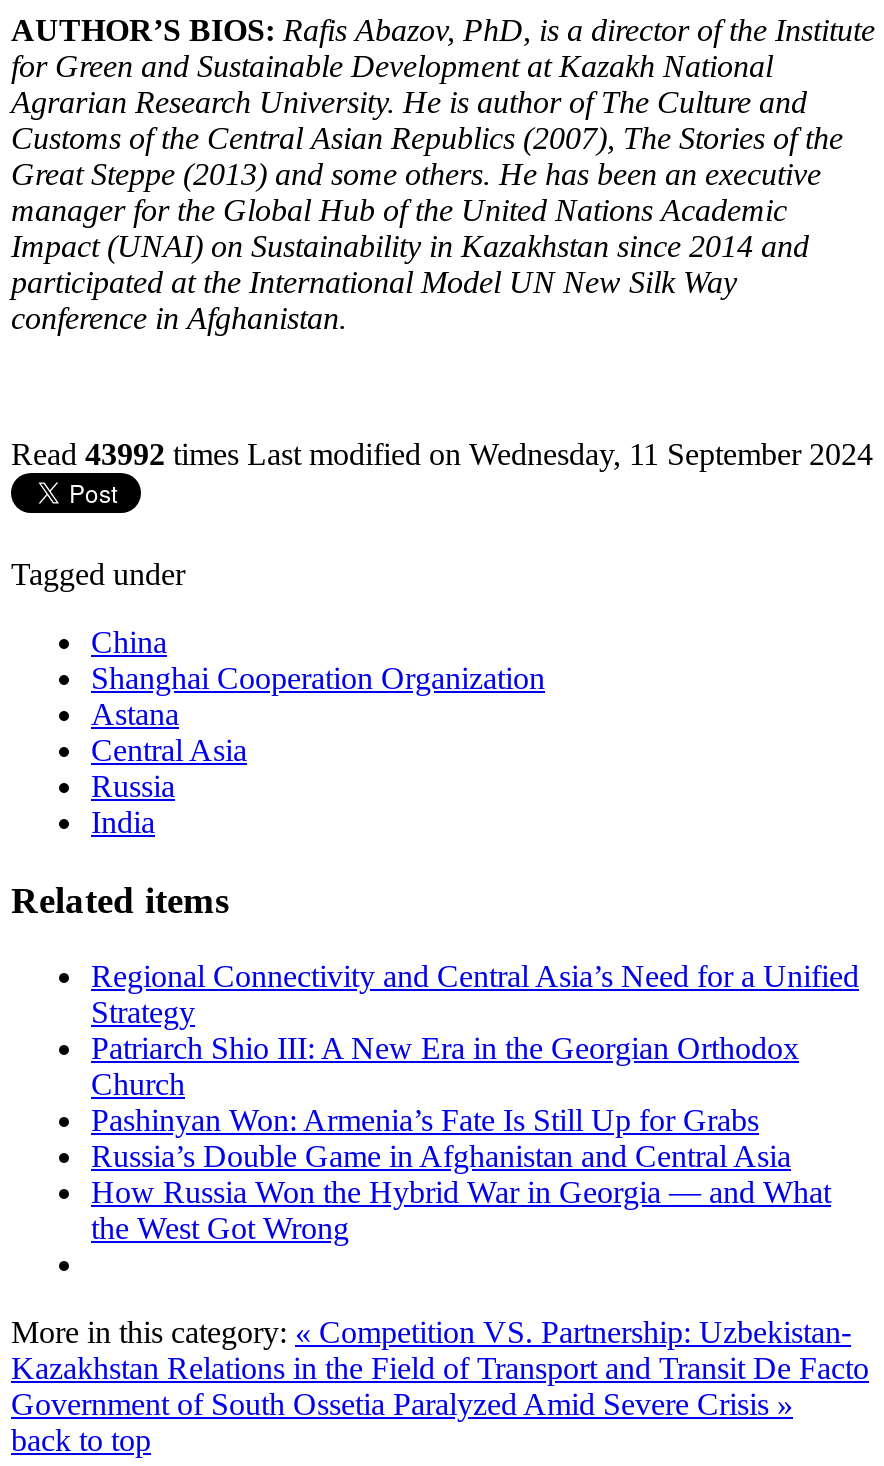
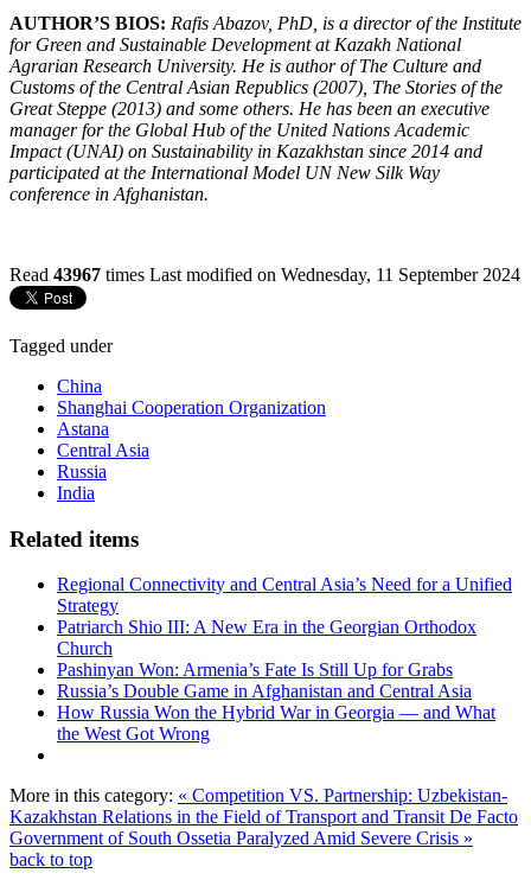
- Read 43992 times Last modified on Wednesday, 11 September 2024
+ Read 43967 times Last modified on Wednesday, 11 September 2024
